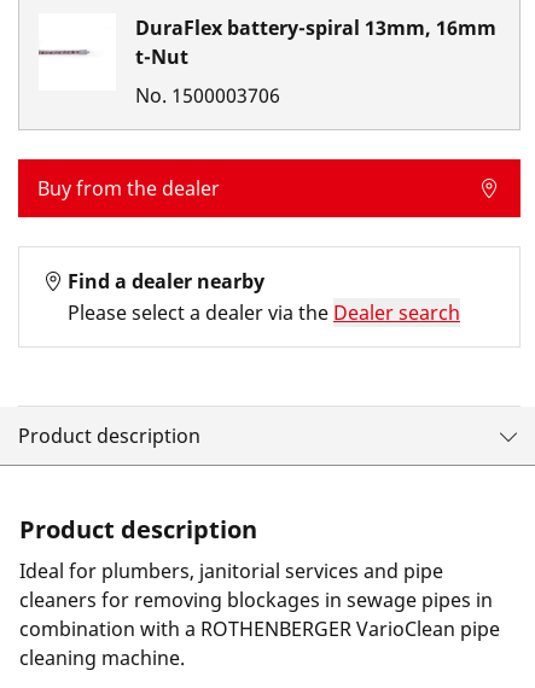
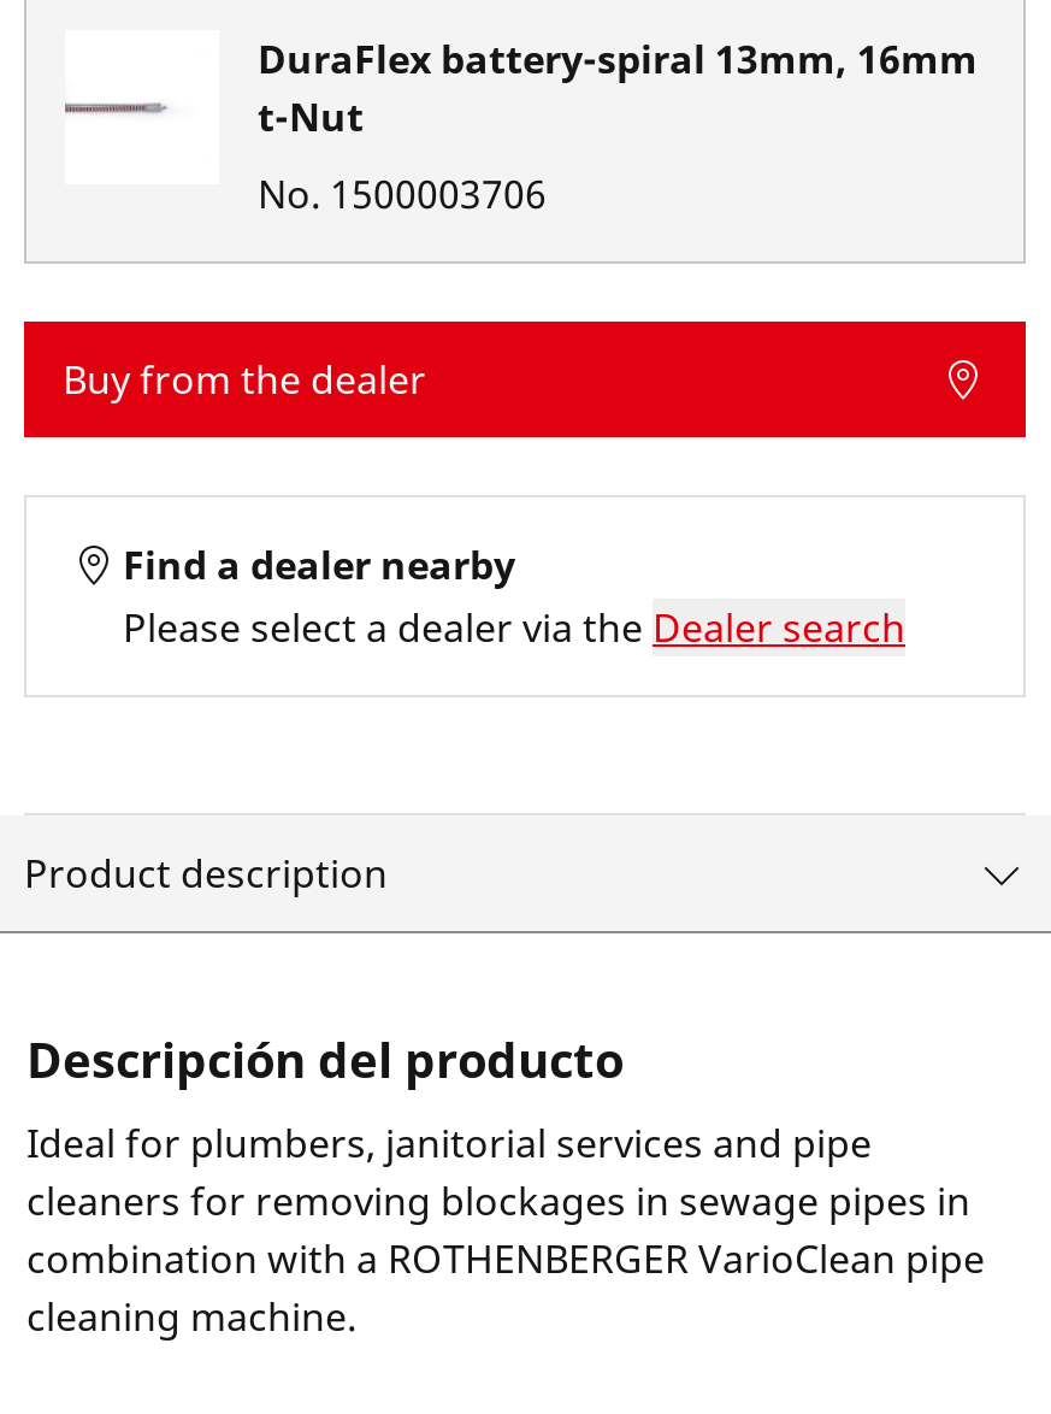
- Product description
+ Descripción del producto
